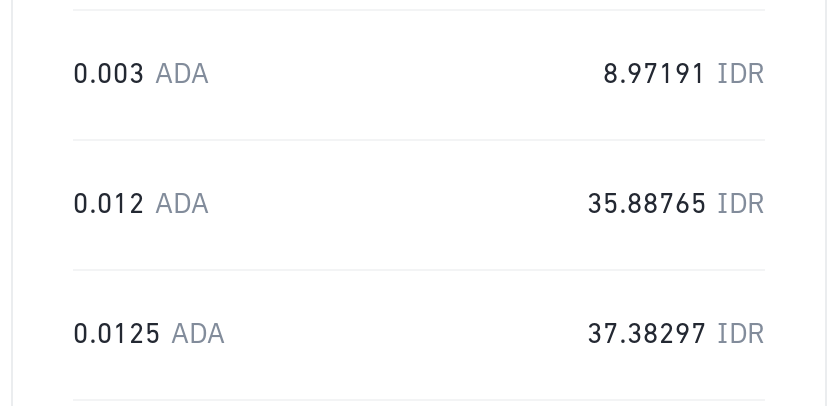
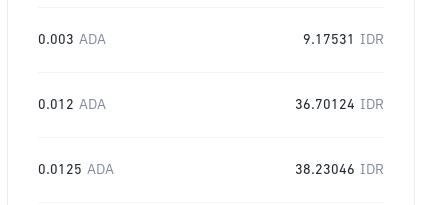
- 8.97191 IDR
+ 9.17531 IDR

- 35.88765 IDR
+ 36.70124 IDR

- 37.38297 IDR
+ 38.23046 IDR
